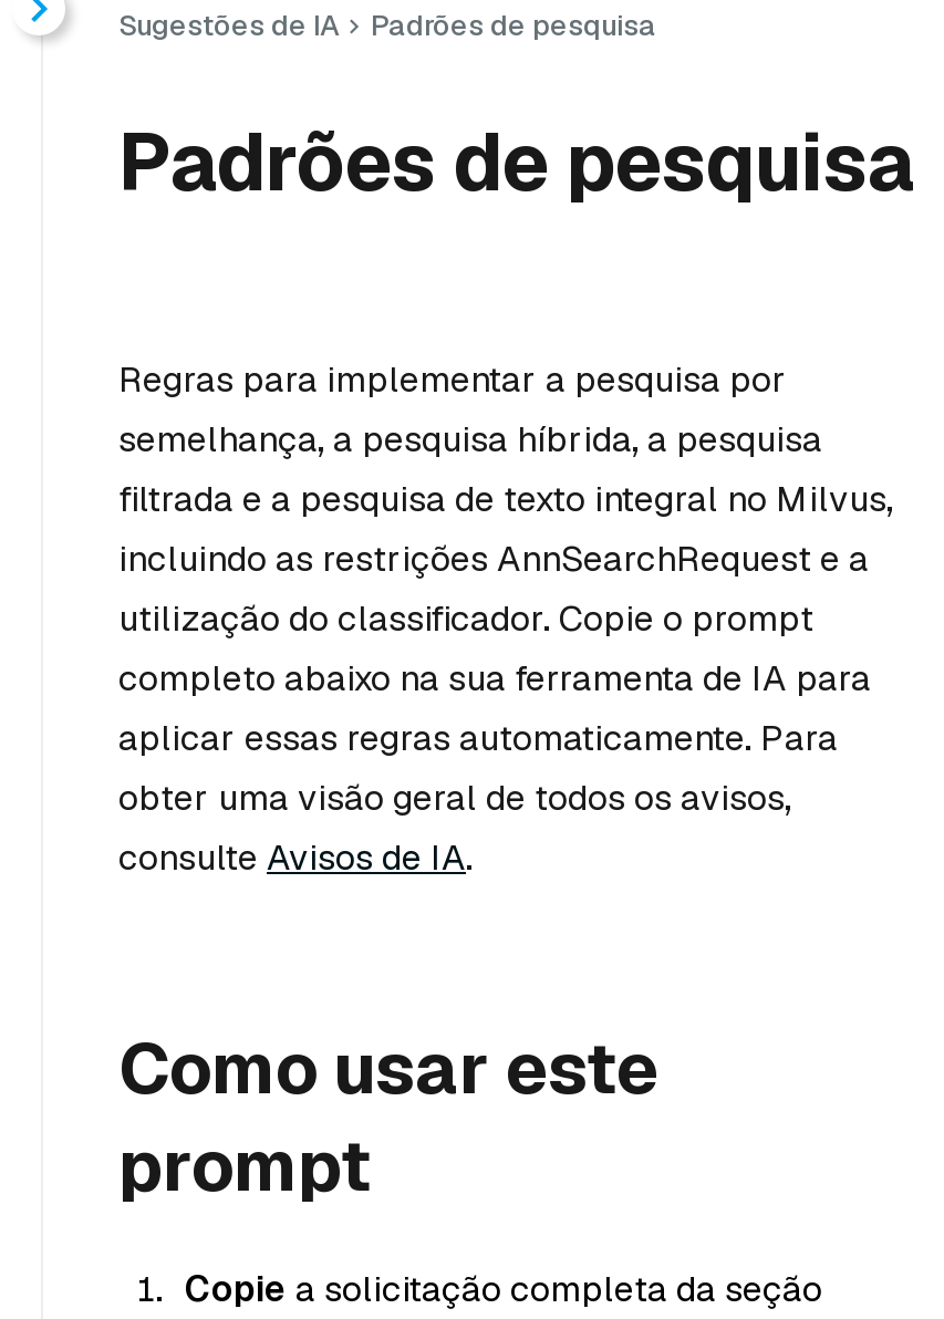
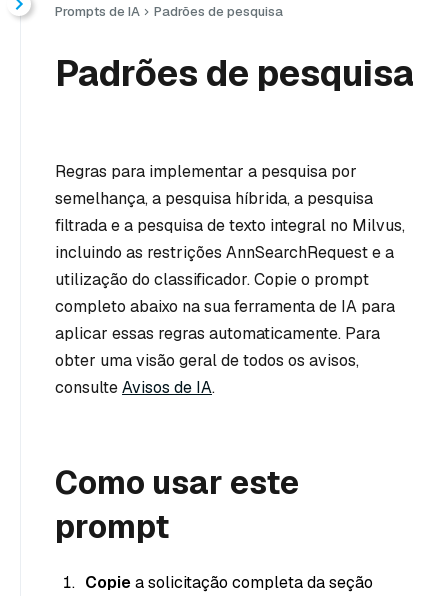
- Sugestões de IA
+ Prompts de IA
